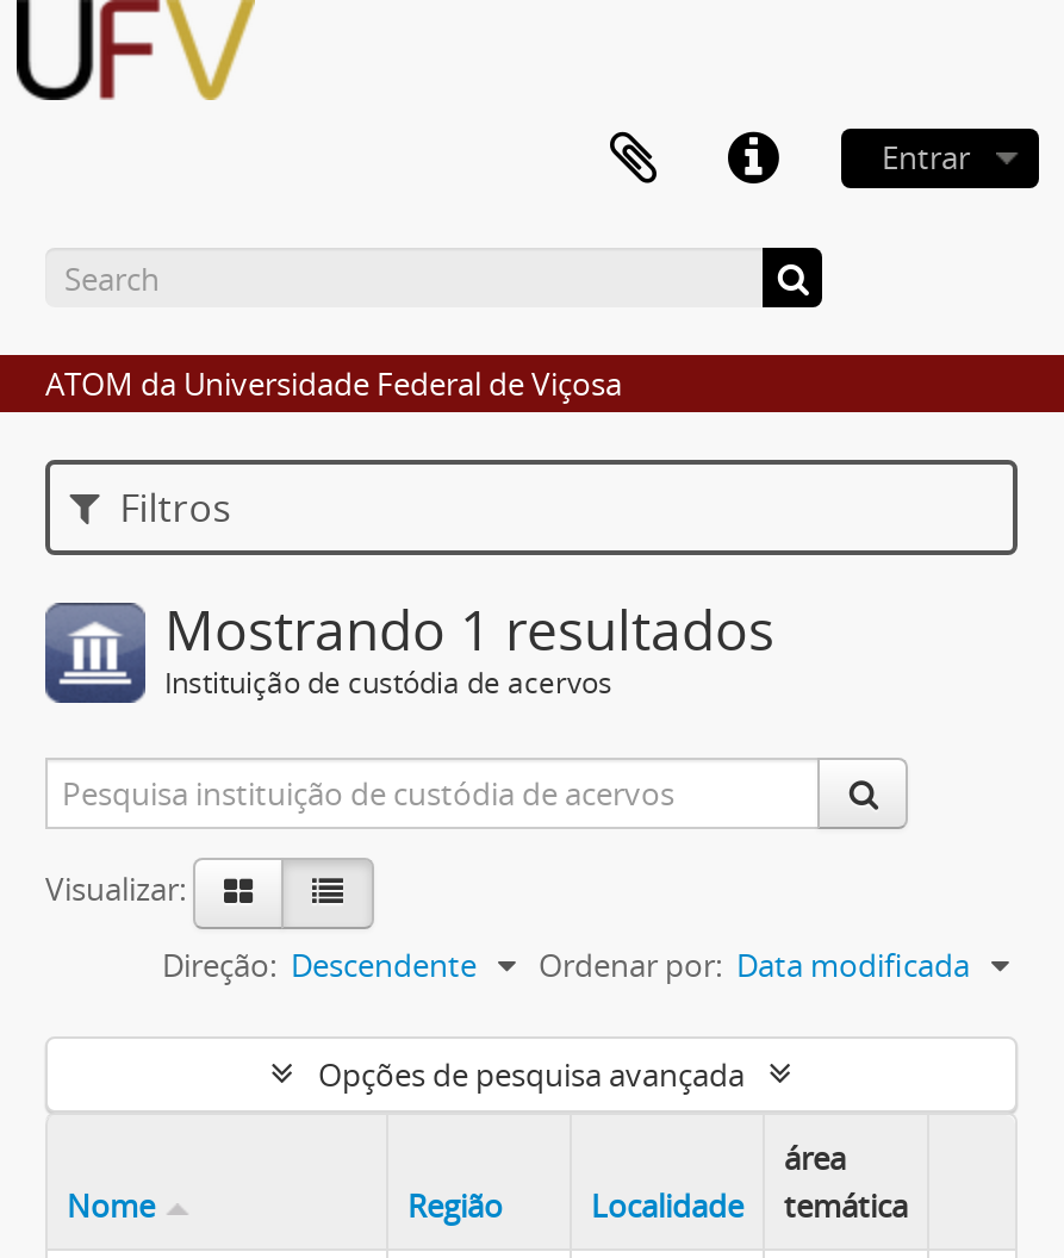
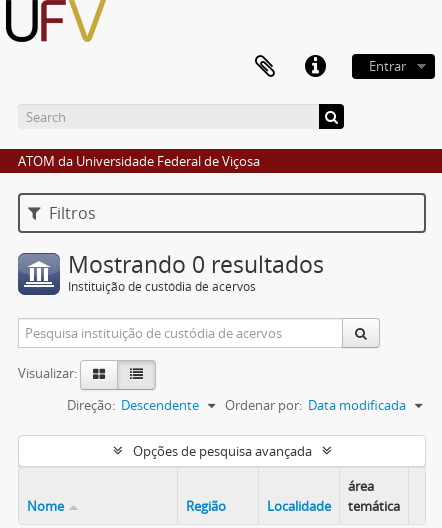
- Mostrando 1 resultados
+ Mostrando 0 resultados
